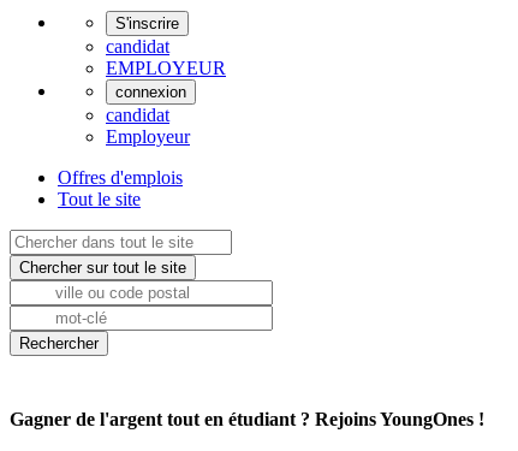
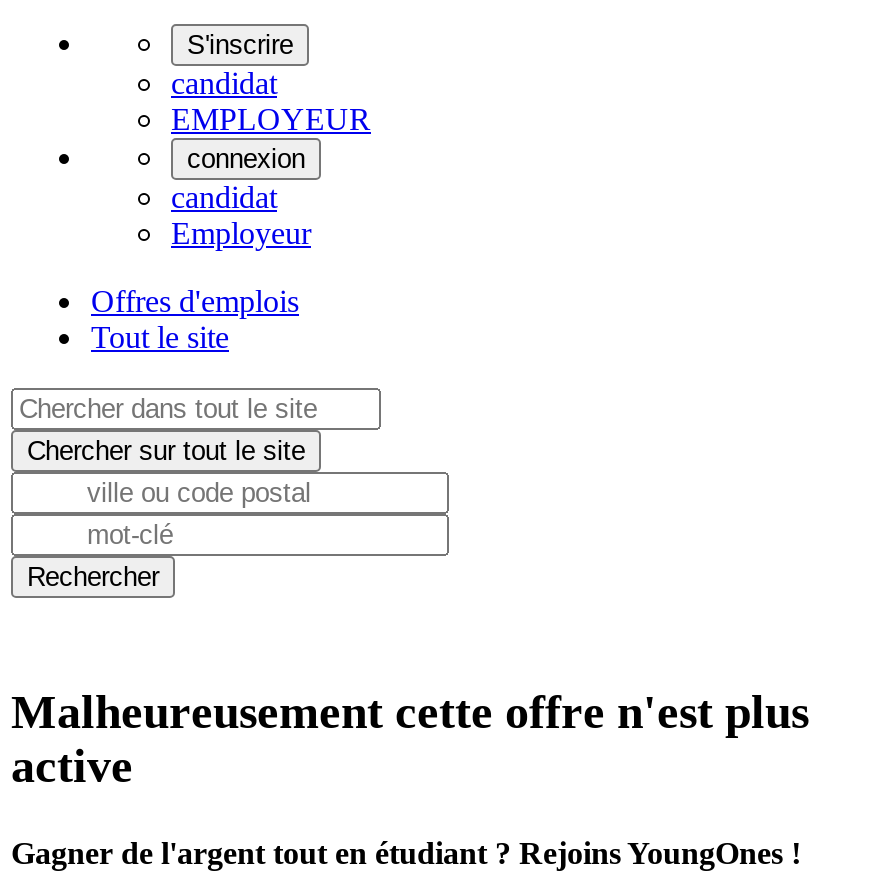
+ Malheureusement cette offre n'est plus
+ active
